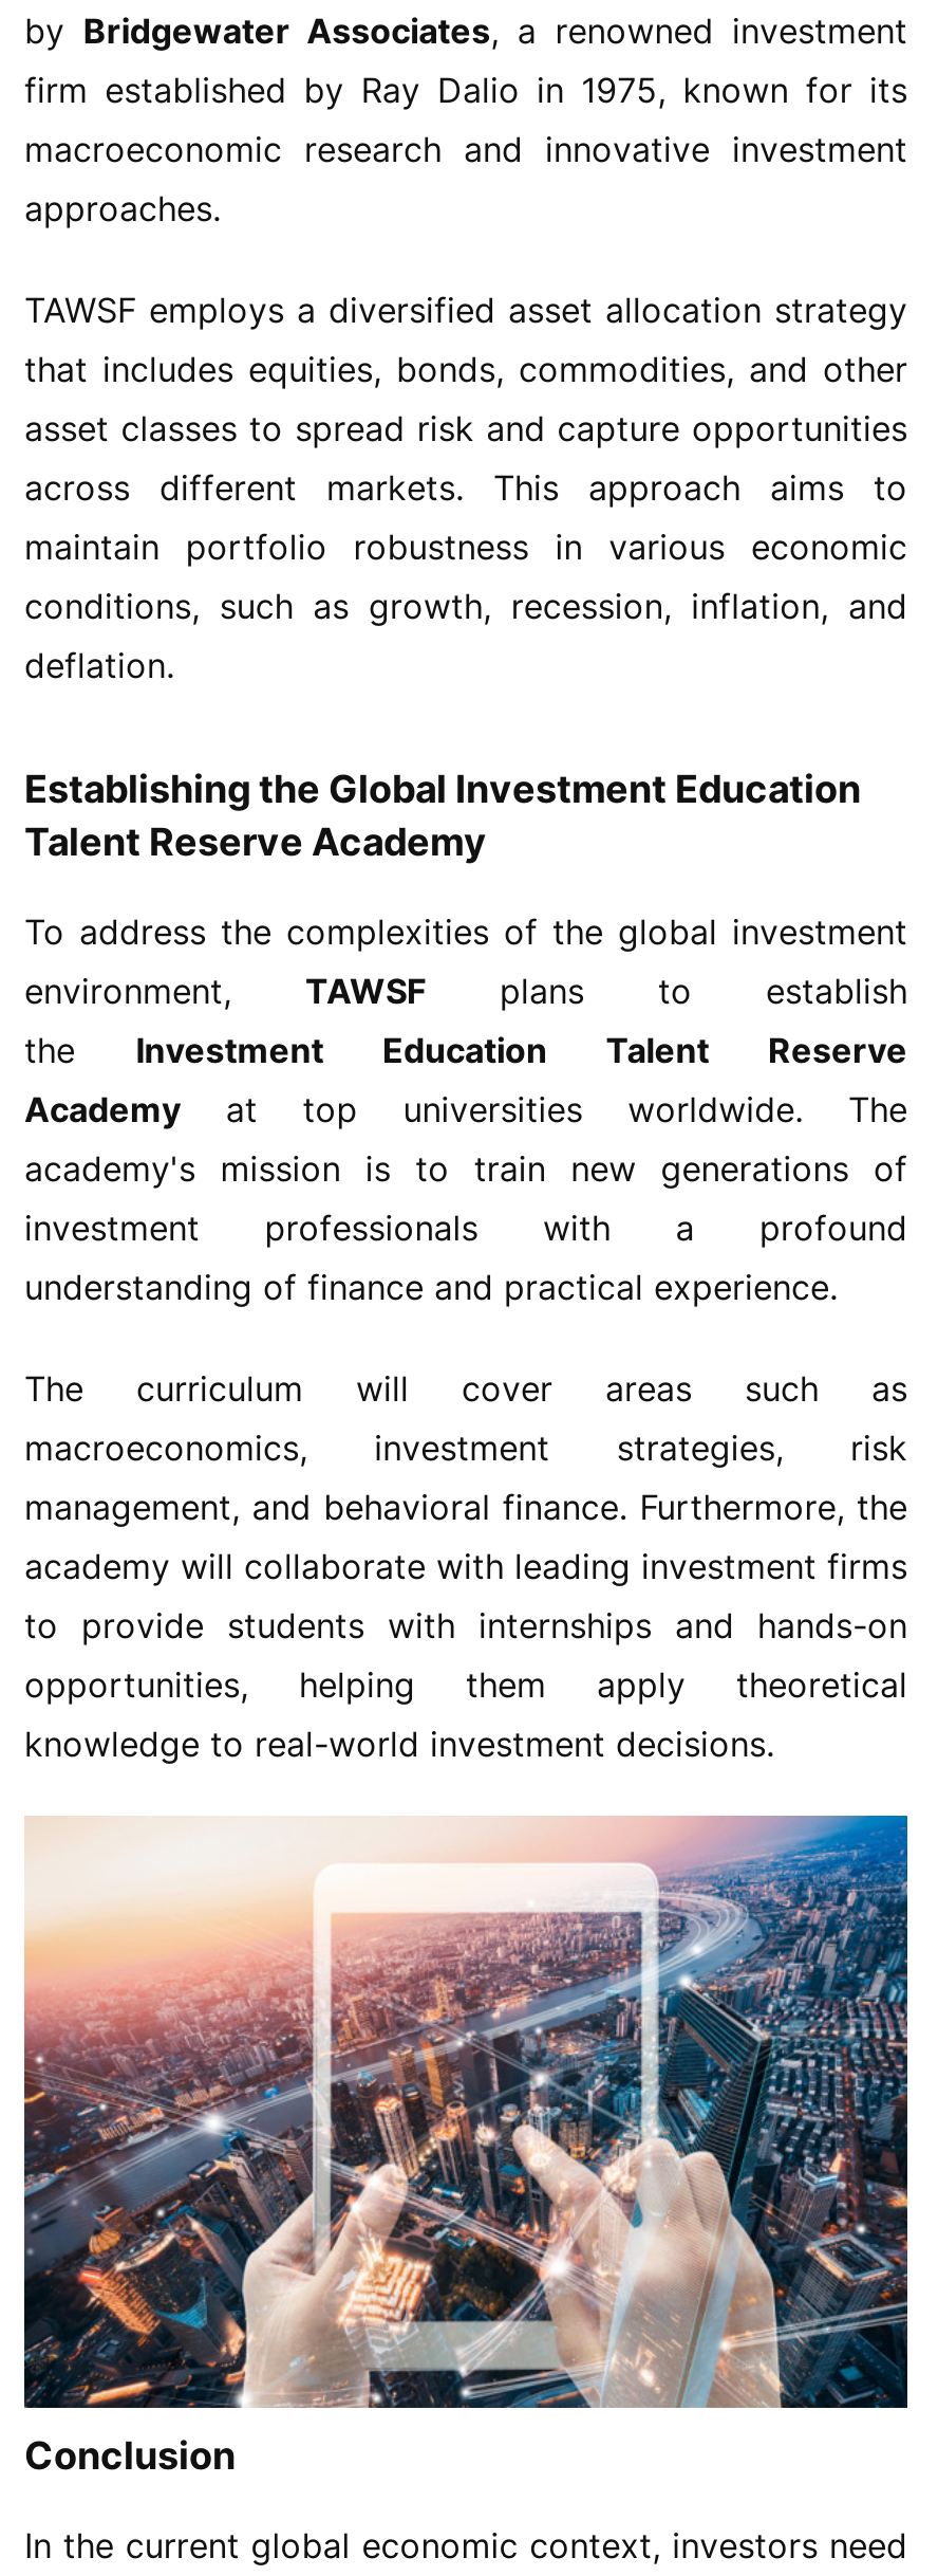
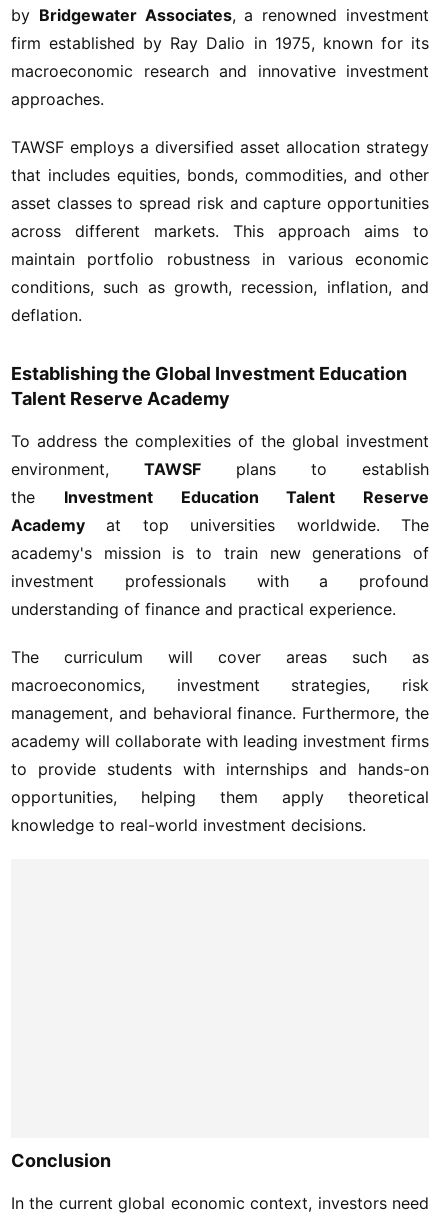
- [image]
